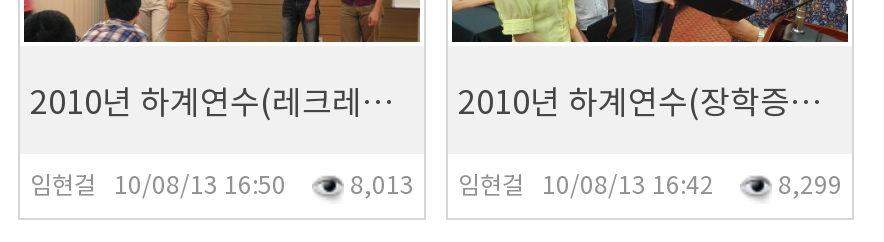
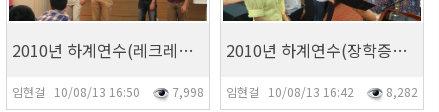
- 8,013
+ 7,998

- 8,299
+ 8,282
